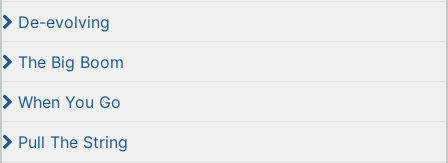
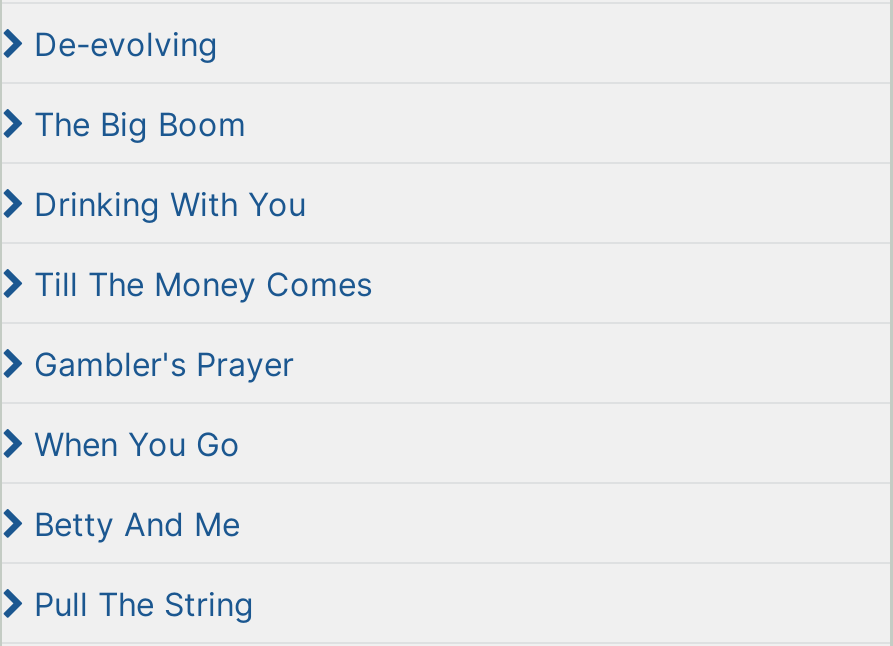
+ Drinking With You
+ Till The Money Comes
+ Gambler's Prayer

+ Betty And Me
